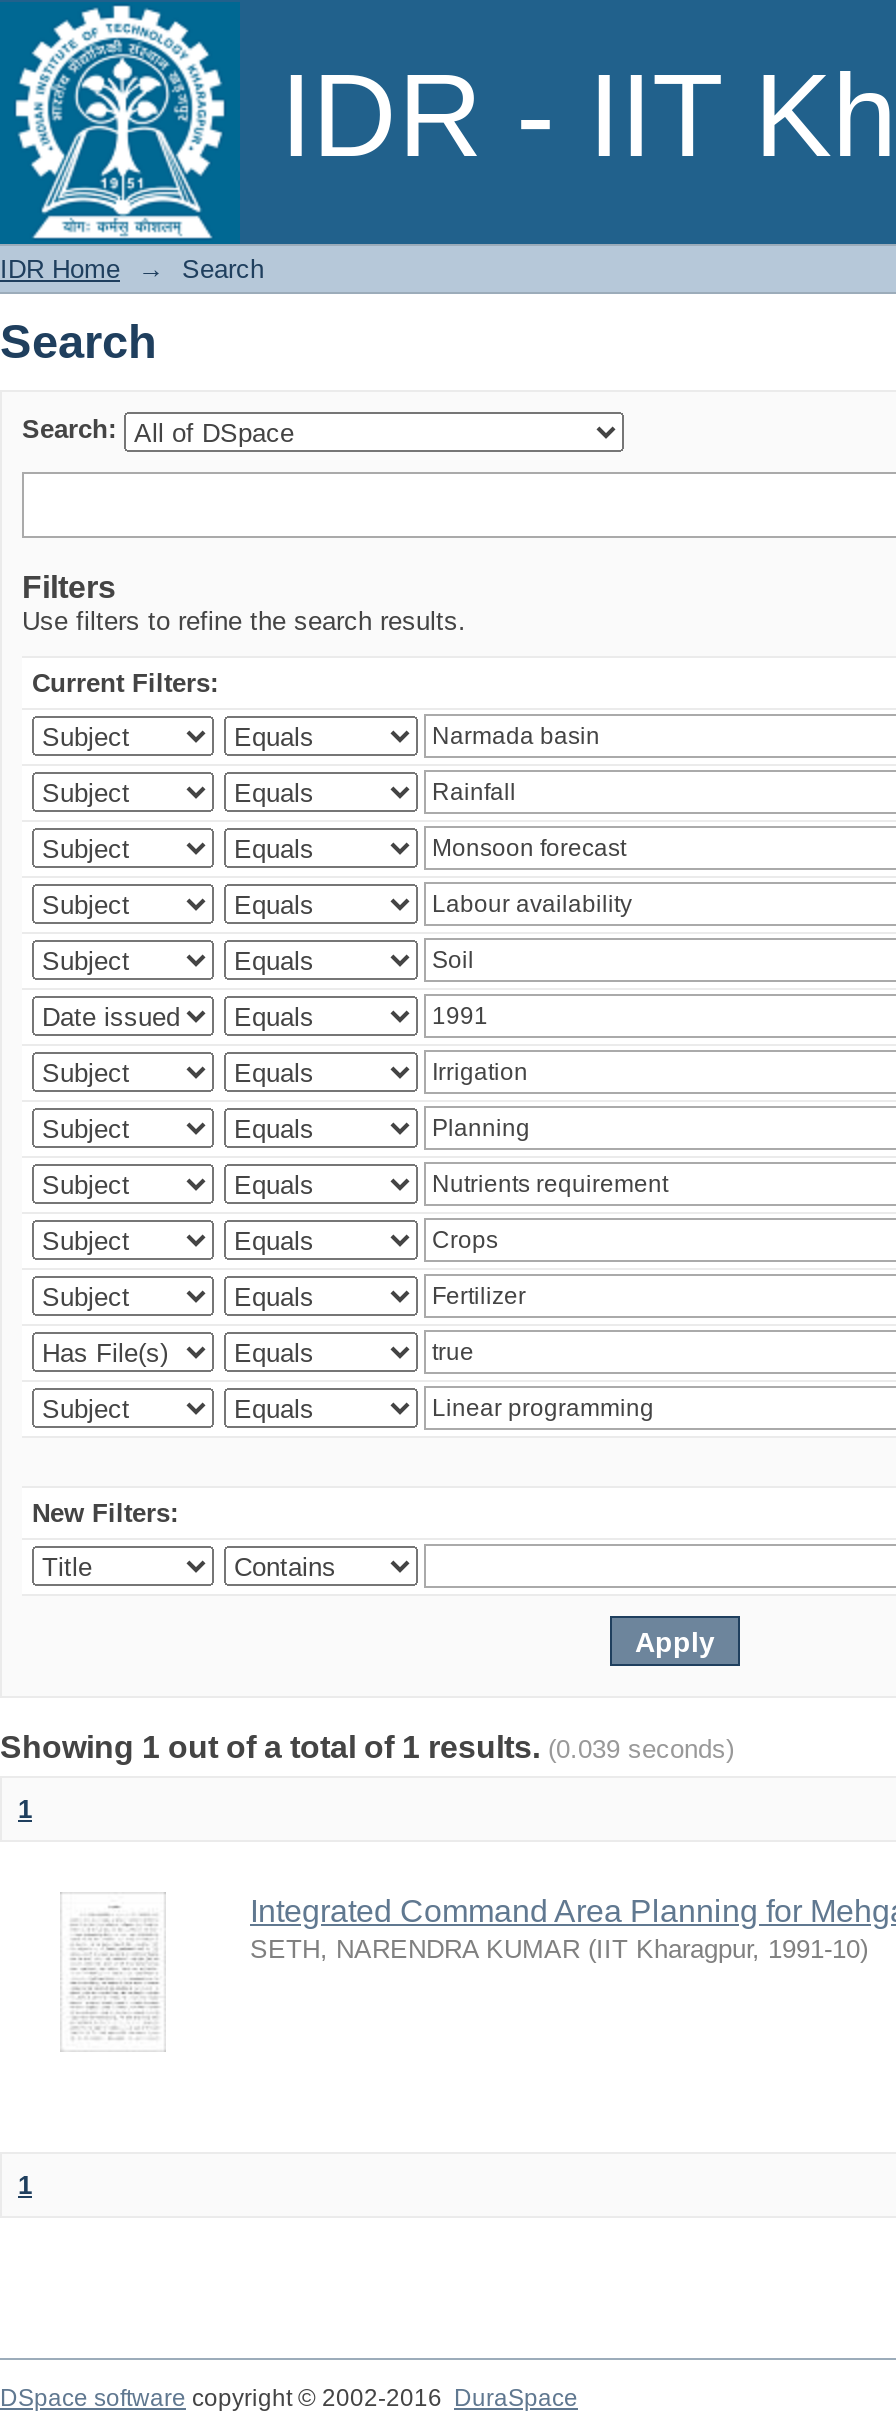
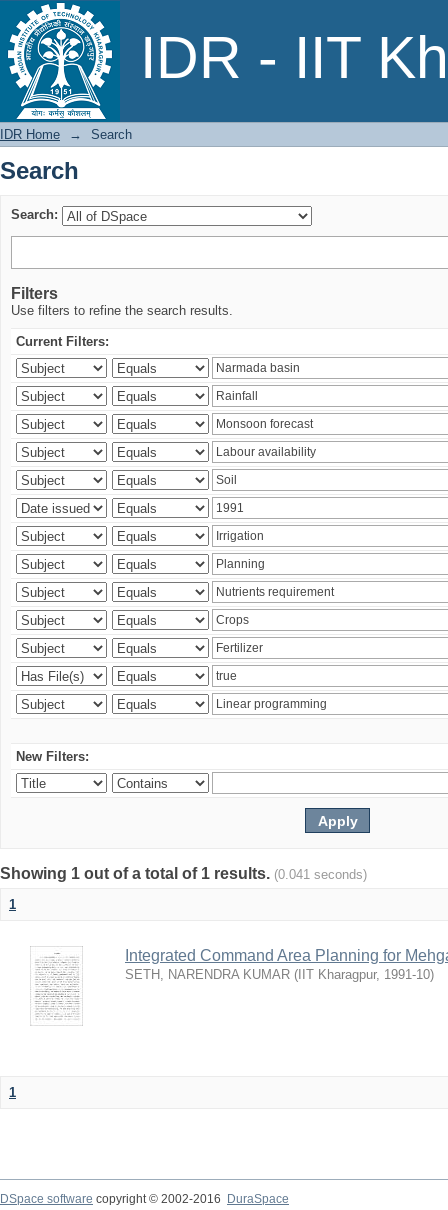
- Showing 1 out of a total of 1 results. (0.039 seconds)
+ Showing 1 out of a total of 1 results. (0.041 seconds)
